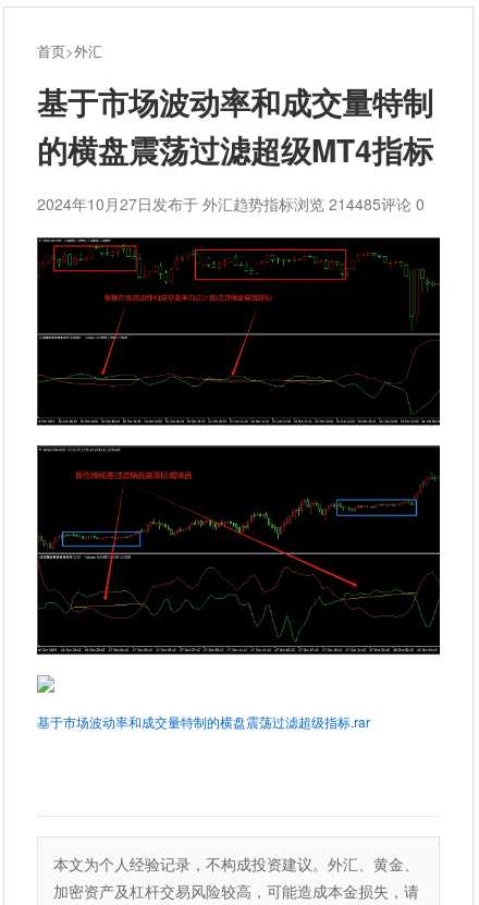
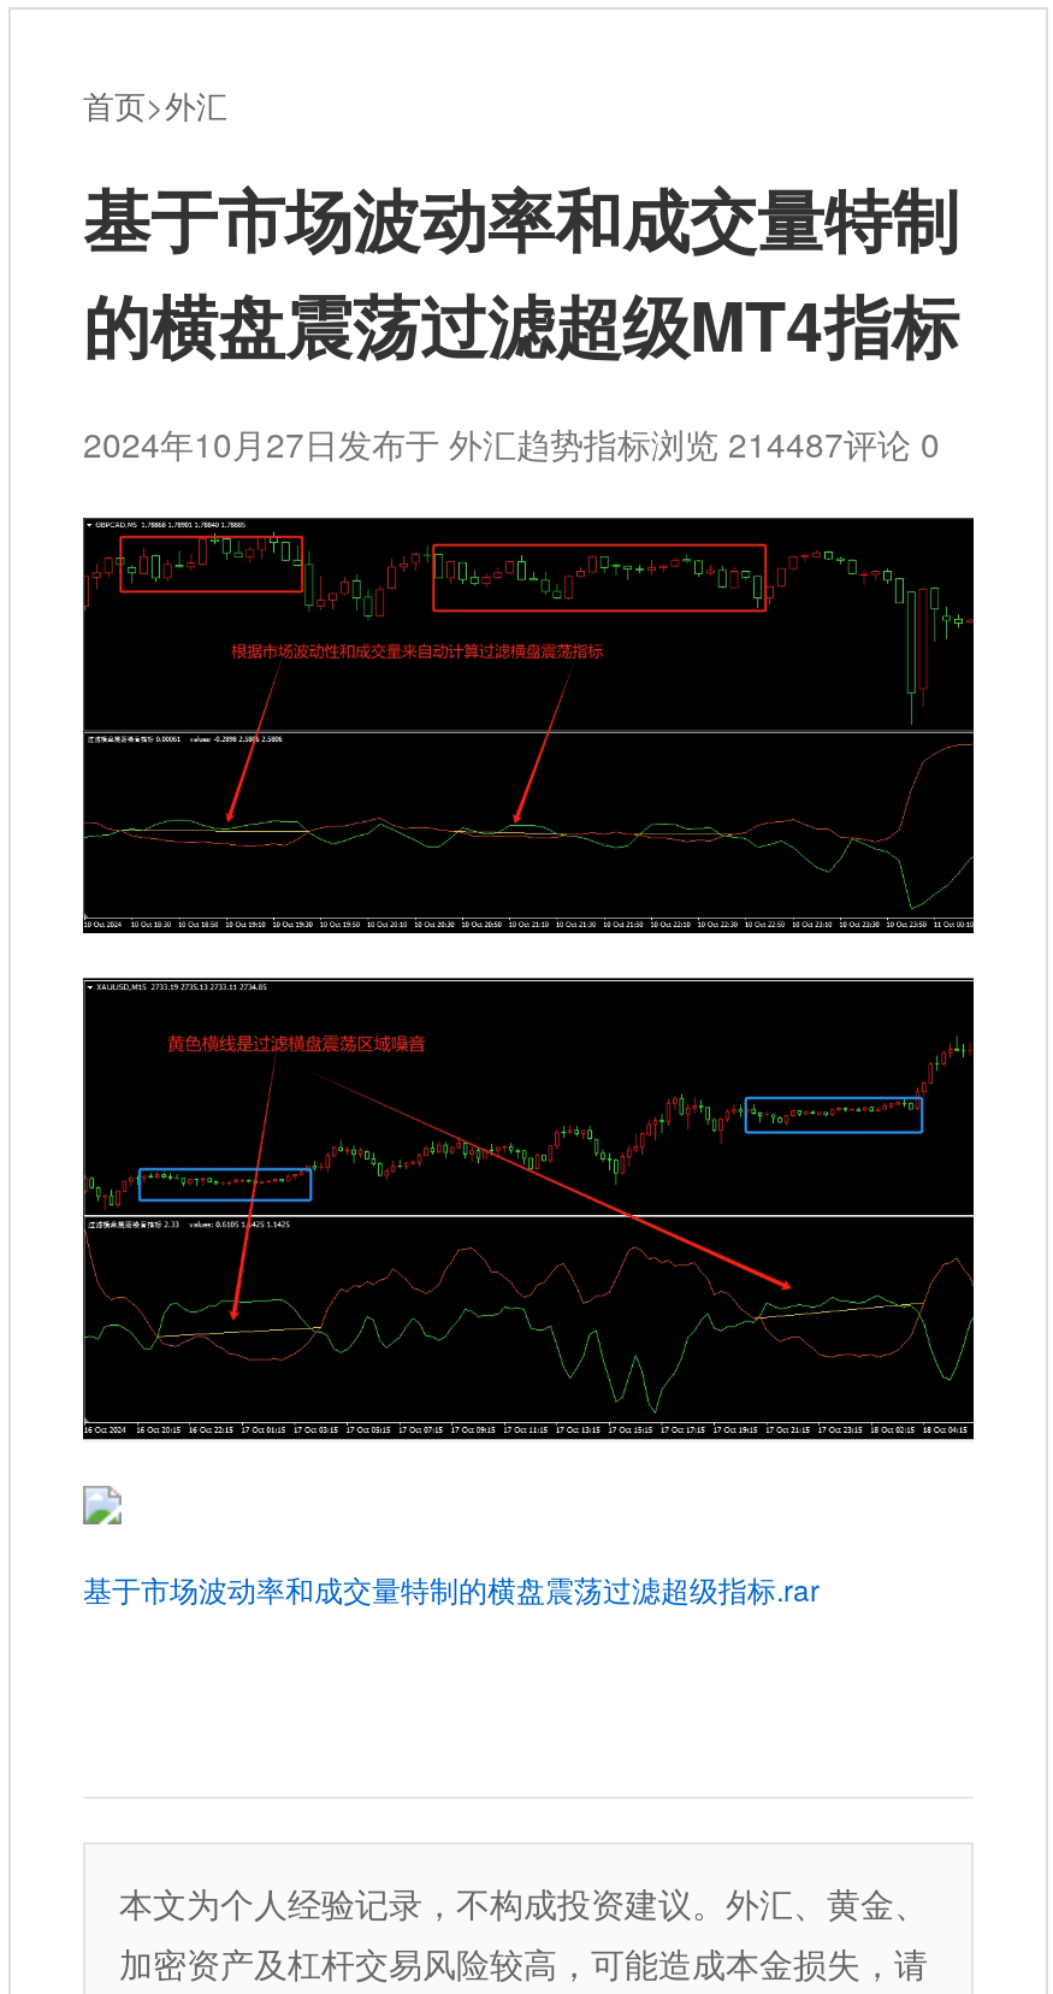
- 2024年10月27日发布于 外汇趋势指标浏览 214485评论 0
+ 2024年10月27日发布于 外汇趋势指标浏览 214487评论 0
